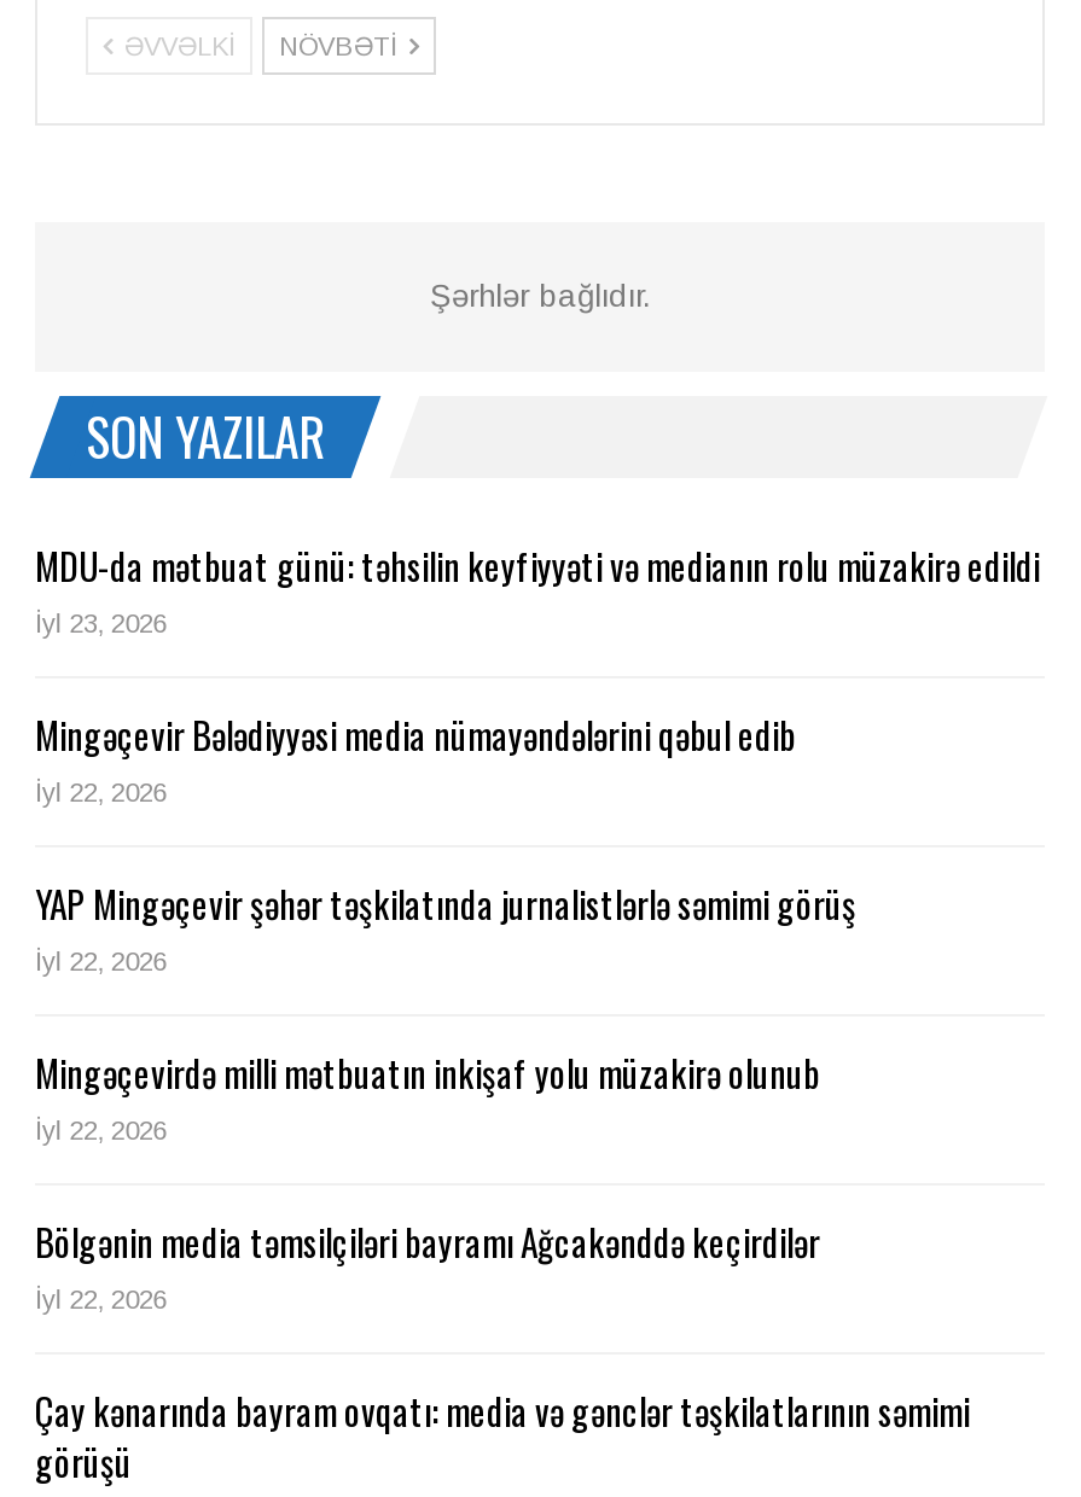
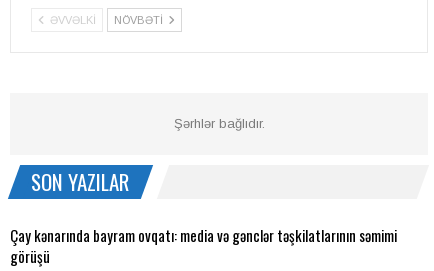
- MDU-da mətbuat günü: təhsilin keyfiyyəti və medianın rolu müzakirə edildi
- İyl 23, 2026
- Mingəçevir Bələdiyyəsi media nümayəndələrini qəbul edib
- İyl 22, 2026
- YAP Mingəçevir şəhər təşkilatında jurnalistlərlə səmimi görüş
- İyl 22, 2026
- Mingəçevirdə milli mətbuatın inkişaf yolu müzakirə olunub
- İyl 22, 2026
- Bölgənin media təmsilçiləri bayramı Ağcakənddə keçirdilər
- İyl 22, 2026
